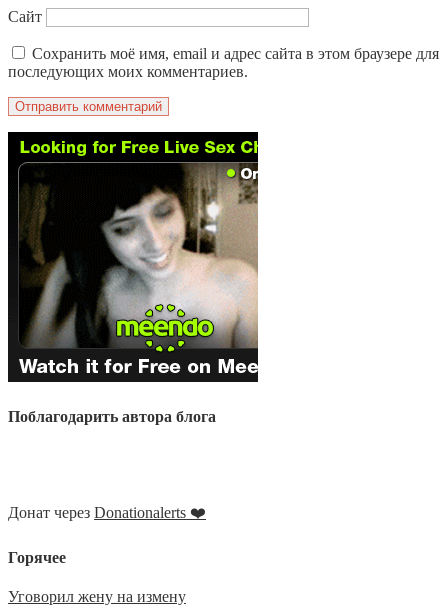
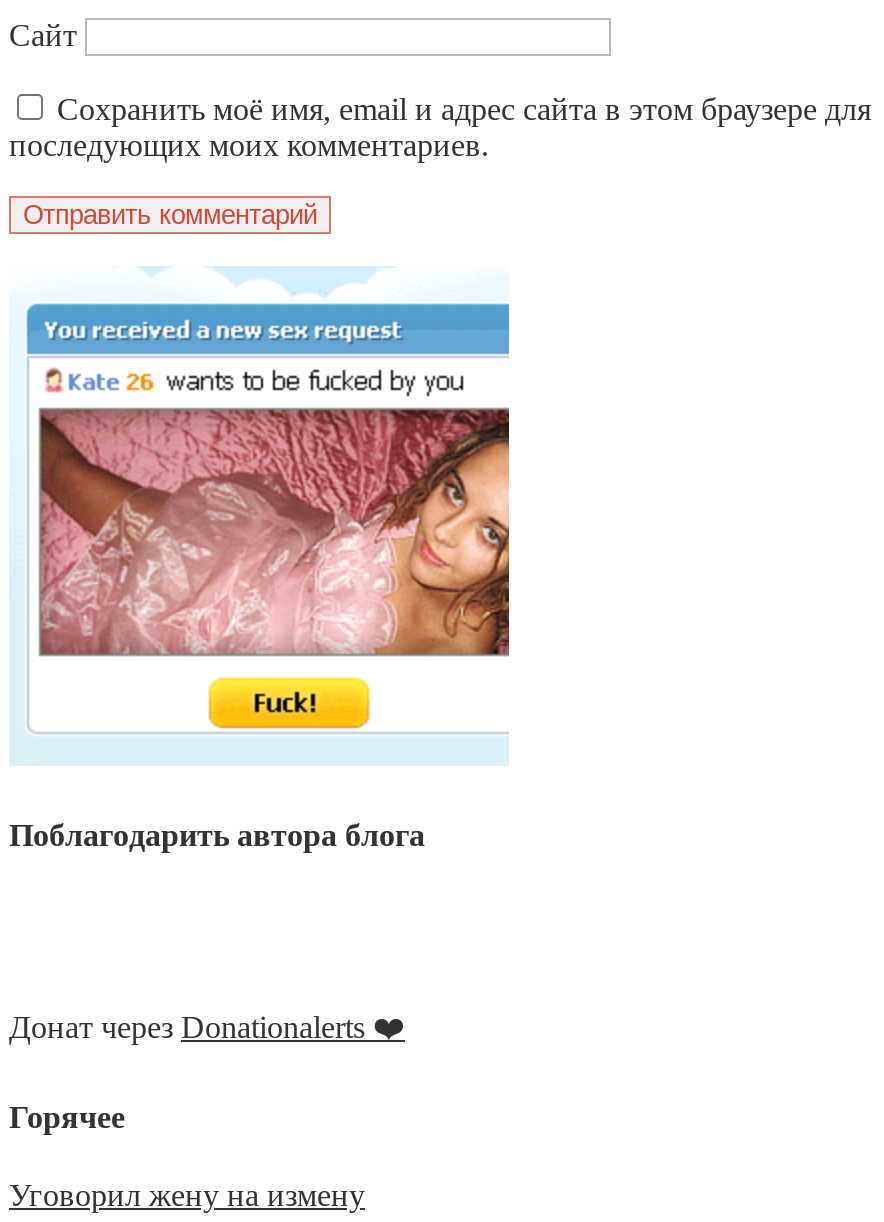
- [image]
+ [image]
